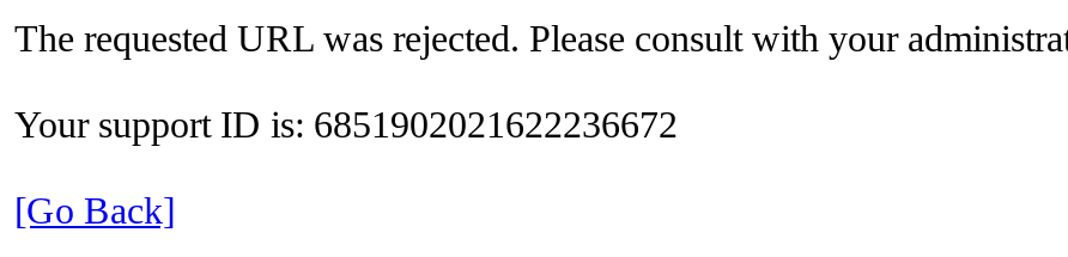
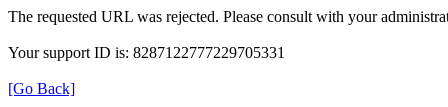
- Your support ID is: 6851902021622236672
+ Your support ID is: 8287122777229705331
